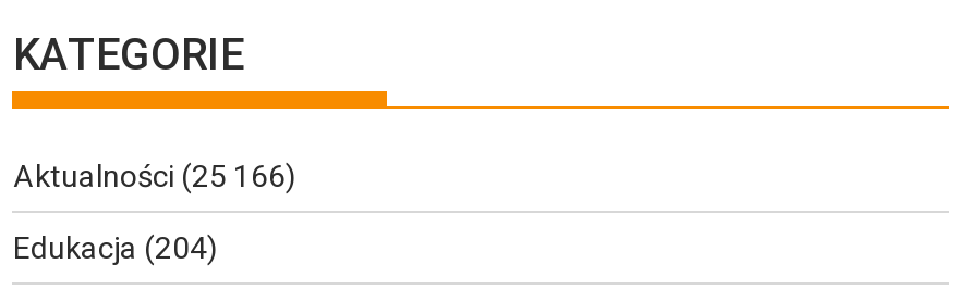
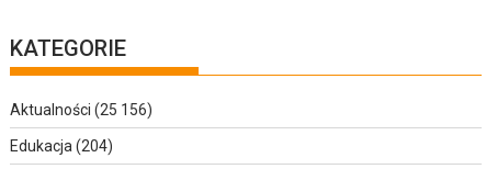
- Aktualności (25 166)
+ Aktualności (25 156)
